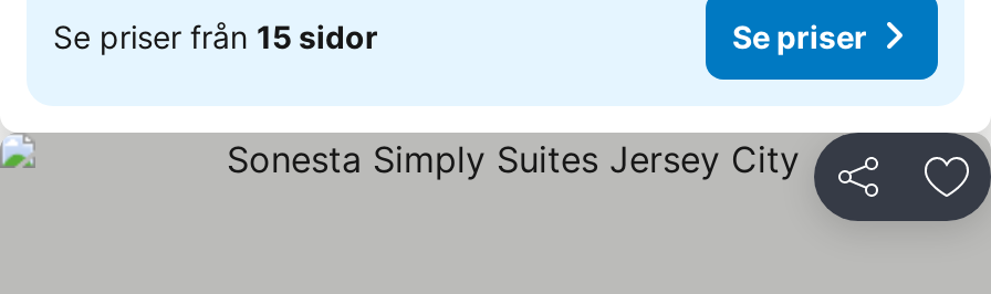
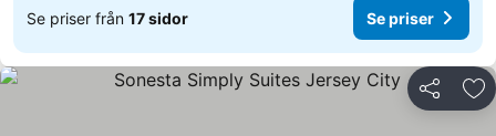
- Se priser från 15 sidor
+ Se priser från 17 sidor
